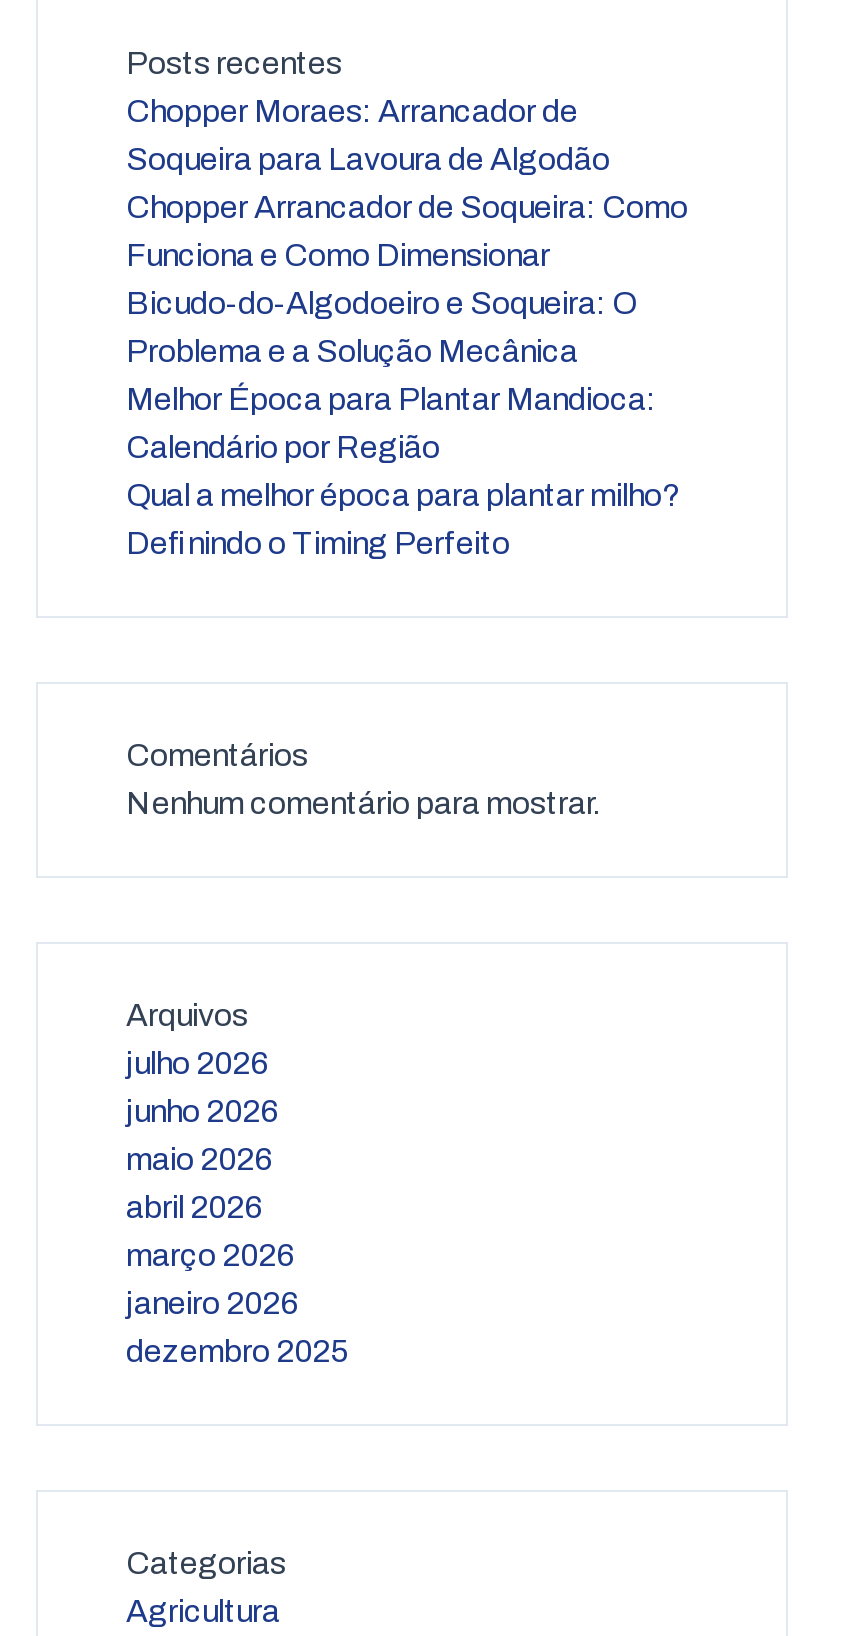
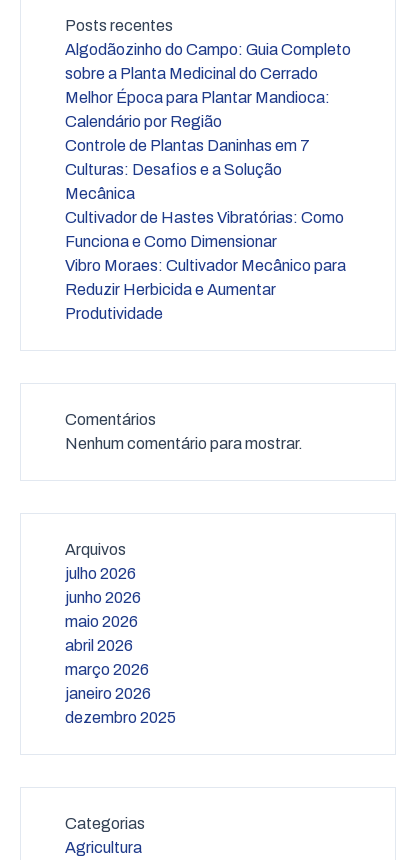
- Chopper Moraes: Arrancador de
- Soqueira para Lavoura de Algodão
- Chopper Arrancador de Soqueira: Como
- Bicudo-do-Algodoeiro e Soqueira: O
- Problema e a Solução Mecânica
+ Algodãozinho do Campo: Guia Completo
+ sobre a Planta Medicinal do Cerrado

moved down: Funciona e Como Dimensionar

moved up: Melhor Época para Plantar Mandioca: | Calendário por Região

- Qual a melhor época para plantar milho?
- Definindo o Timing Perfeito
+ Controle de Plantas Daninhas em 7
+ Culturas: Desafios e a Solução
+ Mecânica
+ Cultivador de Hastes Vibratórias: Como
+ Vibro Moraes: Cultivador Mecânico para
+ Reduzir Herbicida e Aumentar
+ Produtividade
